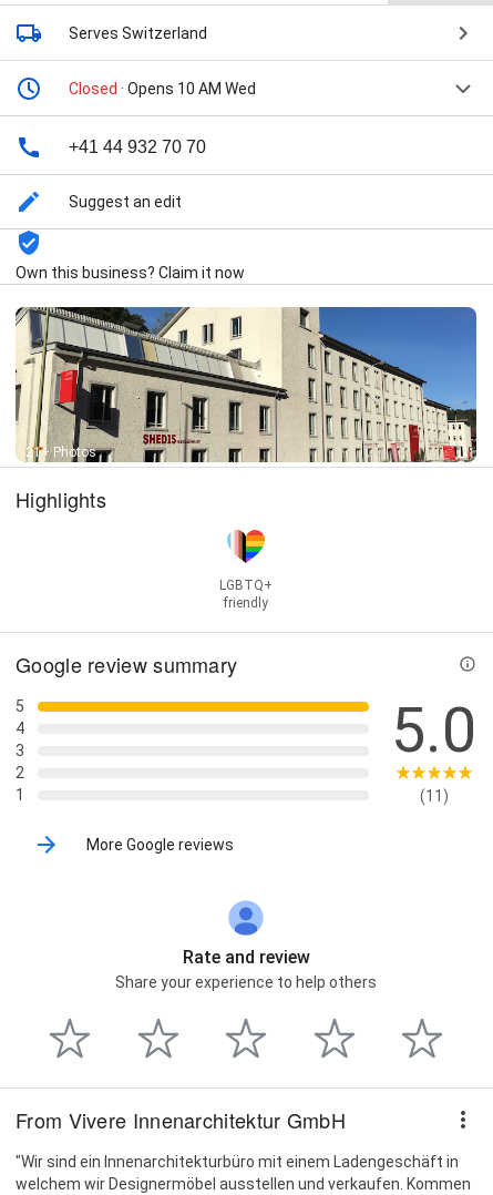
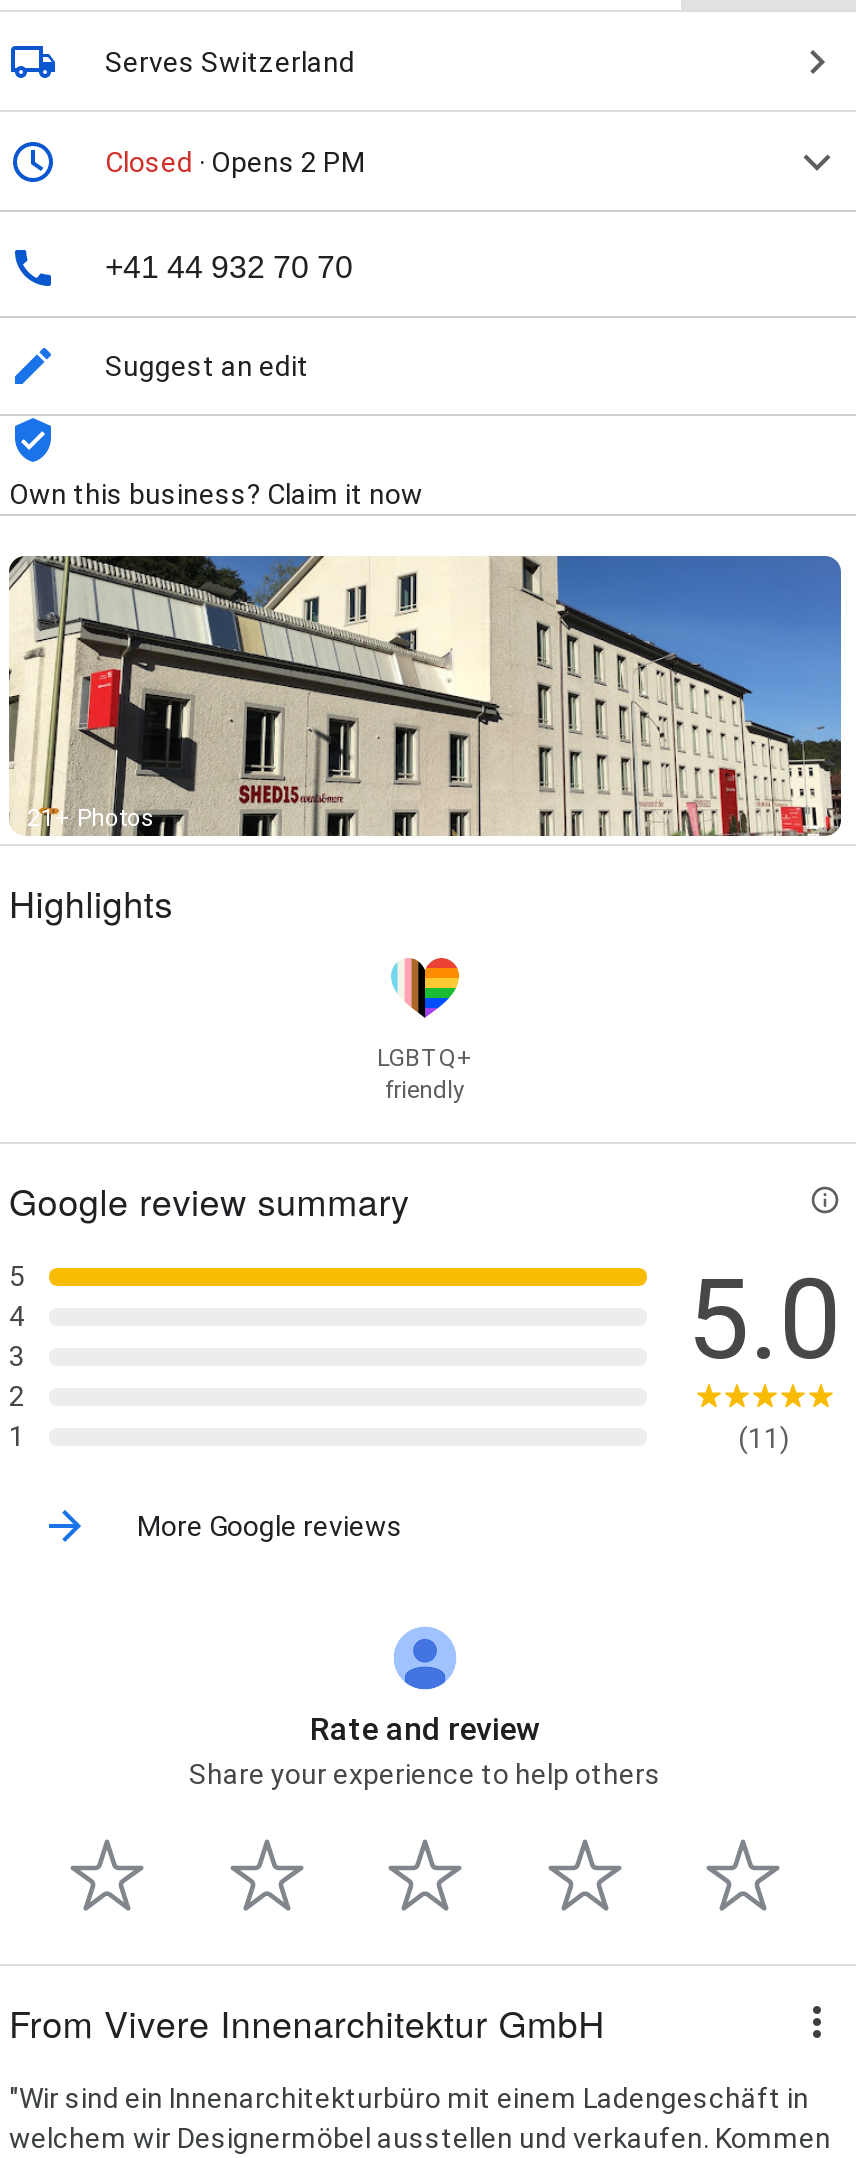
- Closed · Opens 10 AM Wed
+ Closed · Opens 2 PM
